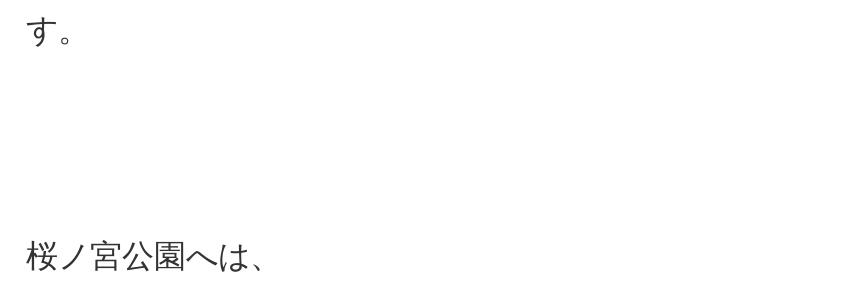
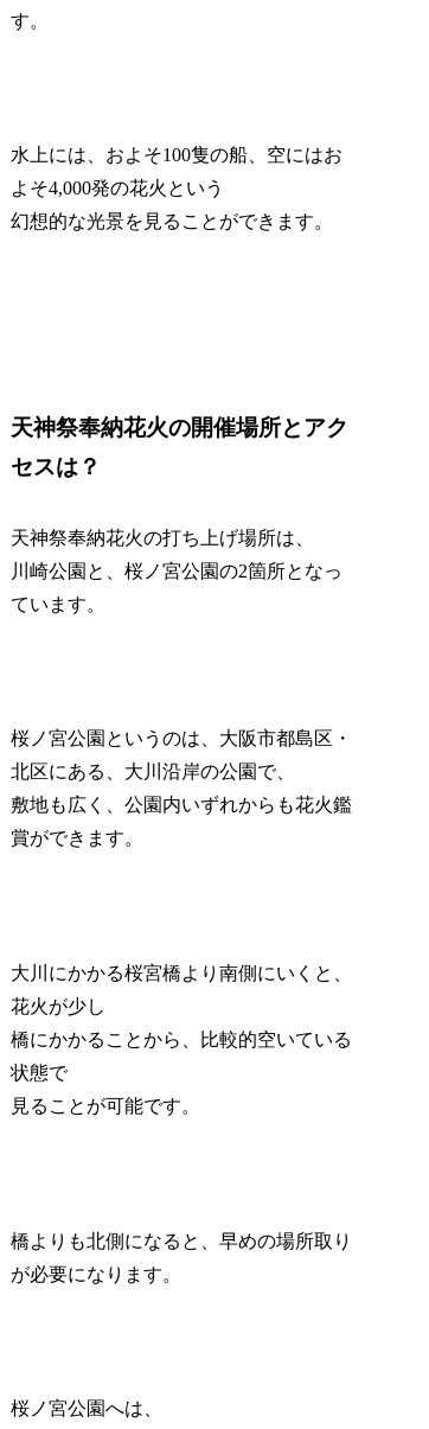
+ 水上には、およそ100隻の船、空にはお
+ よそ4,000発の花火という
+ 幻想的な光景を見ることができます。

+ 天神祭奉納花火の開催場所とアク
+ セスは？
+ 天神祭奉納花火の打ち上げ場所は、
+ 川崎公園と、桜ノ宮公園の2箇所となっ
+ ています。

+ 桜ノ宮公園というのは、大阪市都島区・
+ 北区にある、大川沿岸の公園で、
+ 敷地も広く、公園内いずれからも花火鑑
+ 賞ができます。

+ 大川にかかる桜宮橋より南側にいくと、
+ 花火が少し
+ 橋にかかることから、比較的空いている
+ 状態で
+ 見ることが可能です。

+ 橋よりも北側になると、早めの場所取り
+ が必要になります。
